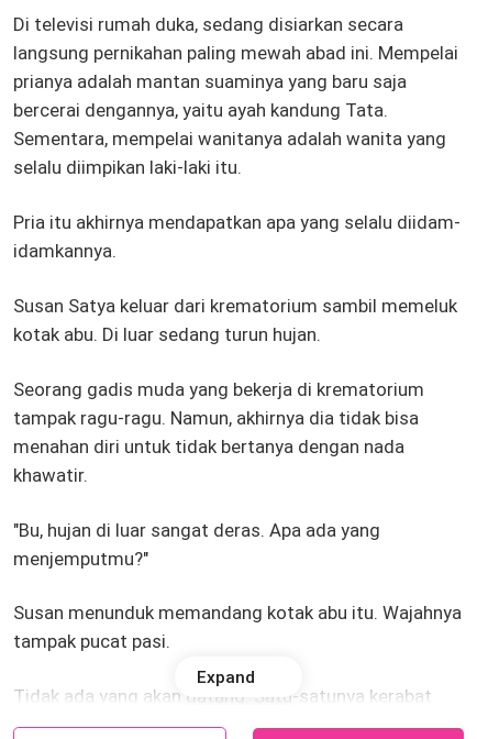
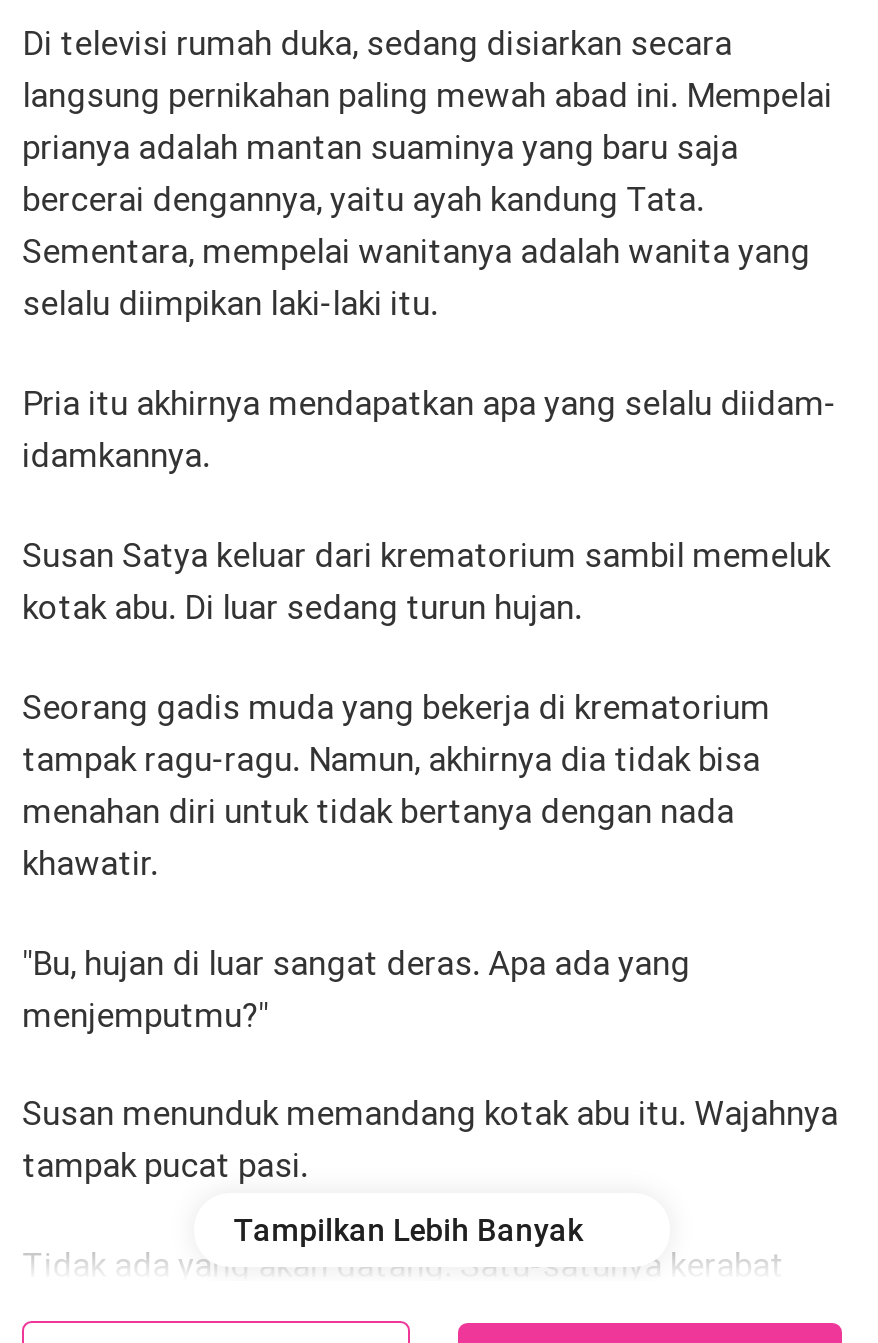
- Expand
+ Tampilkan Lebih Banyak
